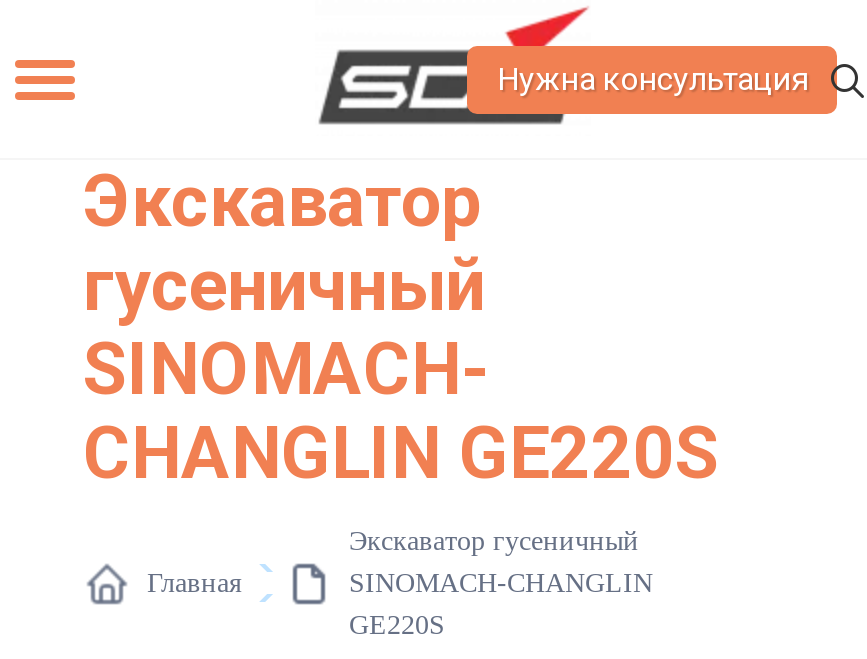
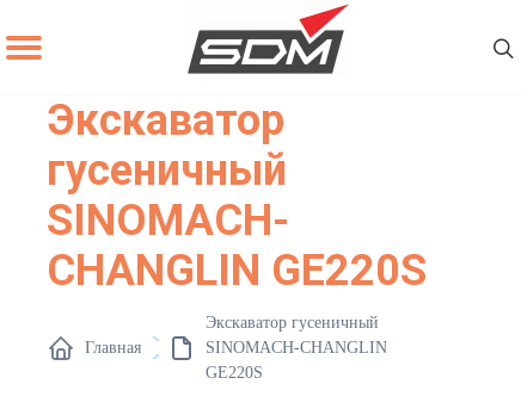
- Нужна консультация
